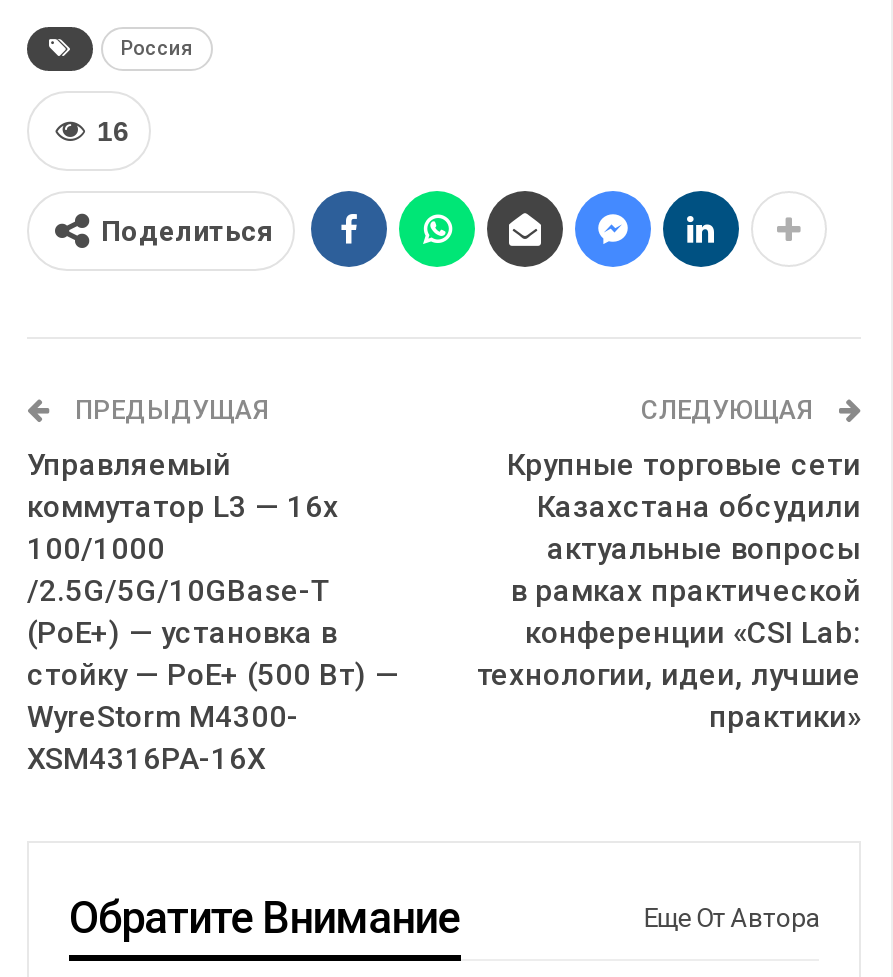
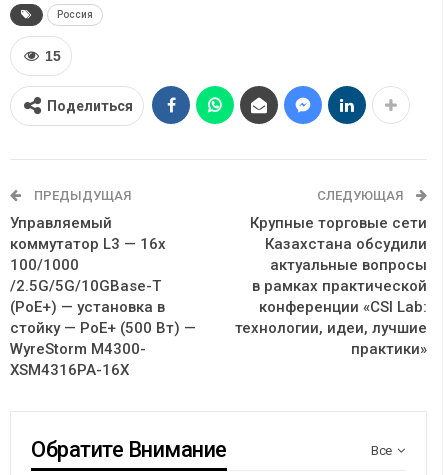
- 16
+ 15

- Еще От Автора

+ Все
